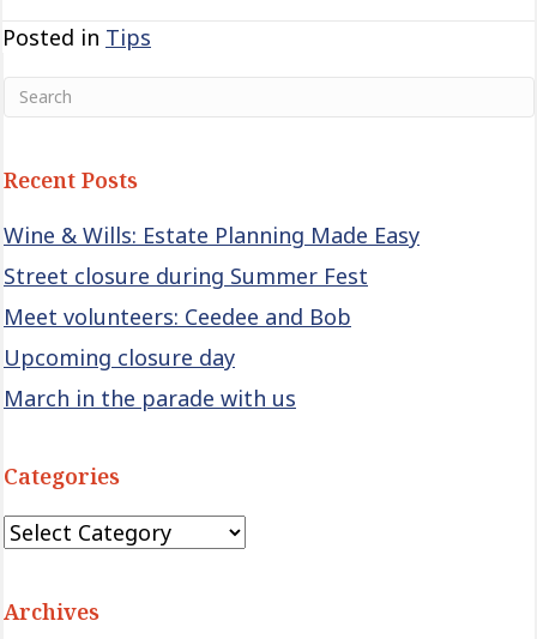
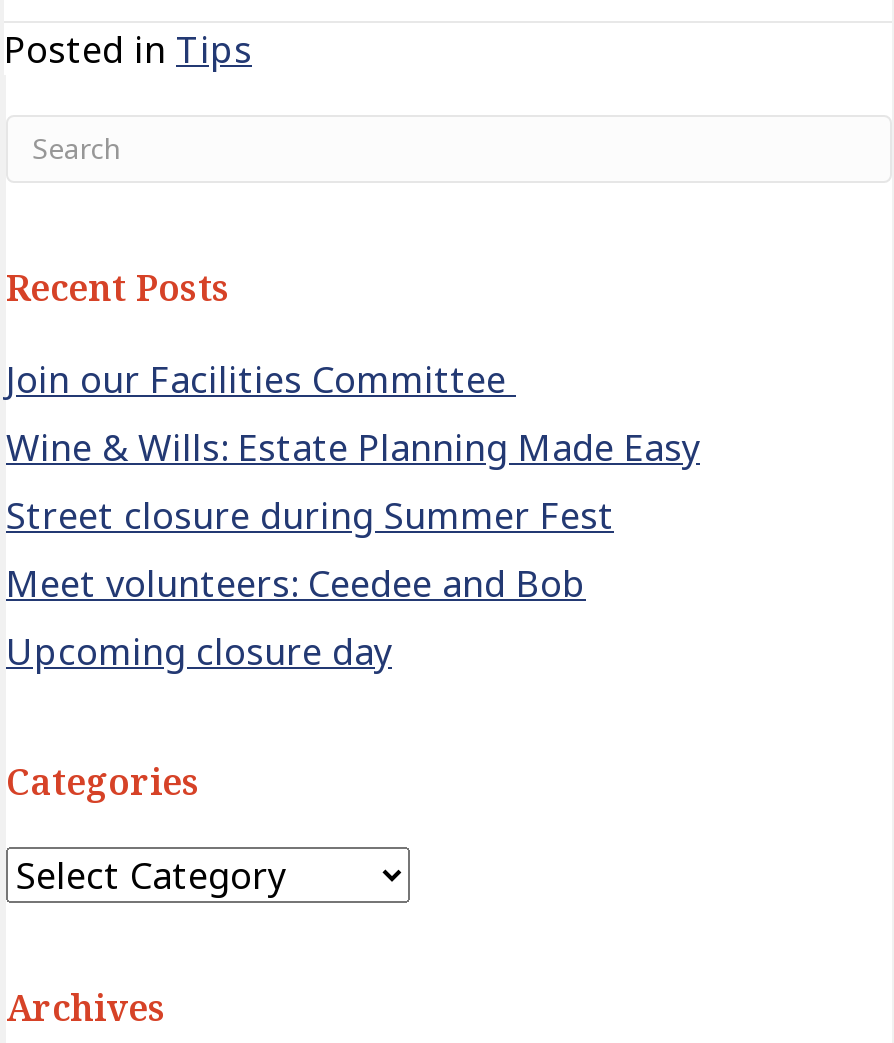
+ Join our Facilities Committee

moved down: Wine & Wills: Estate Planning Made Easy | Street closure during Summer Fest | Meet volunteers: Ceedee and Bob | Upcoming closure day

- March in the parade with us
